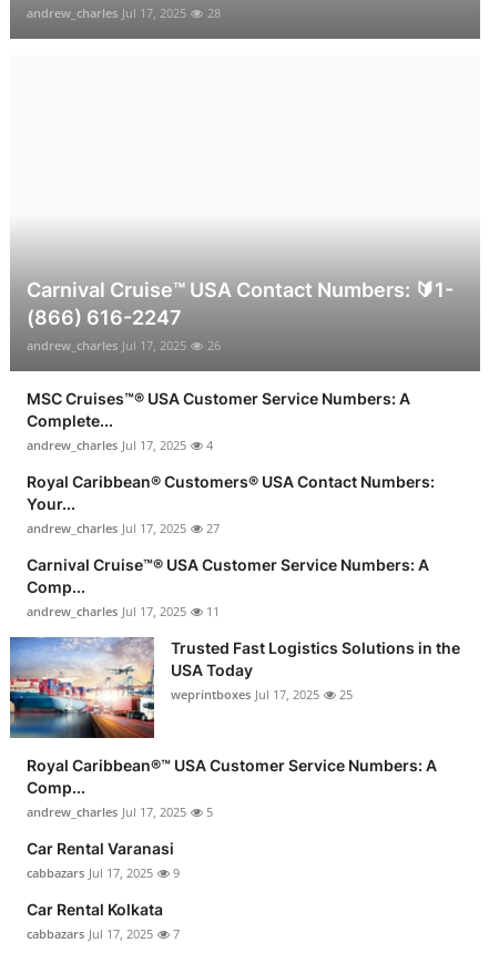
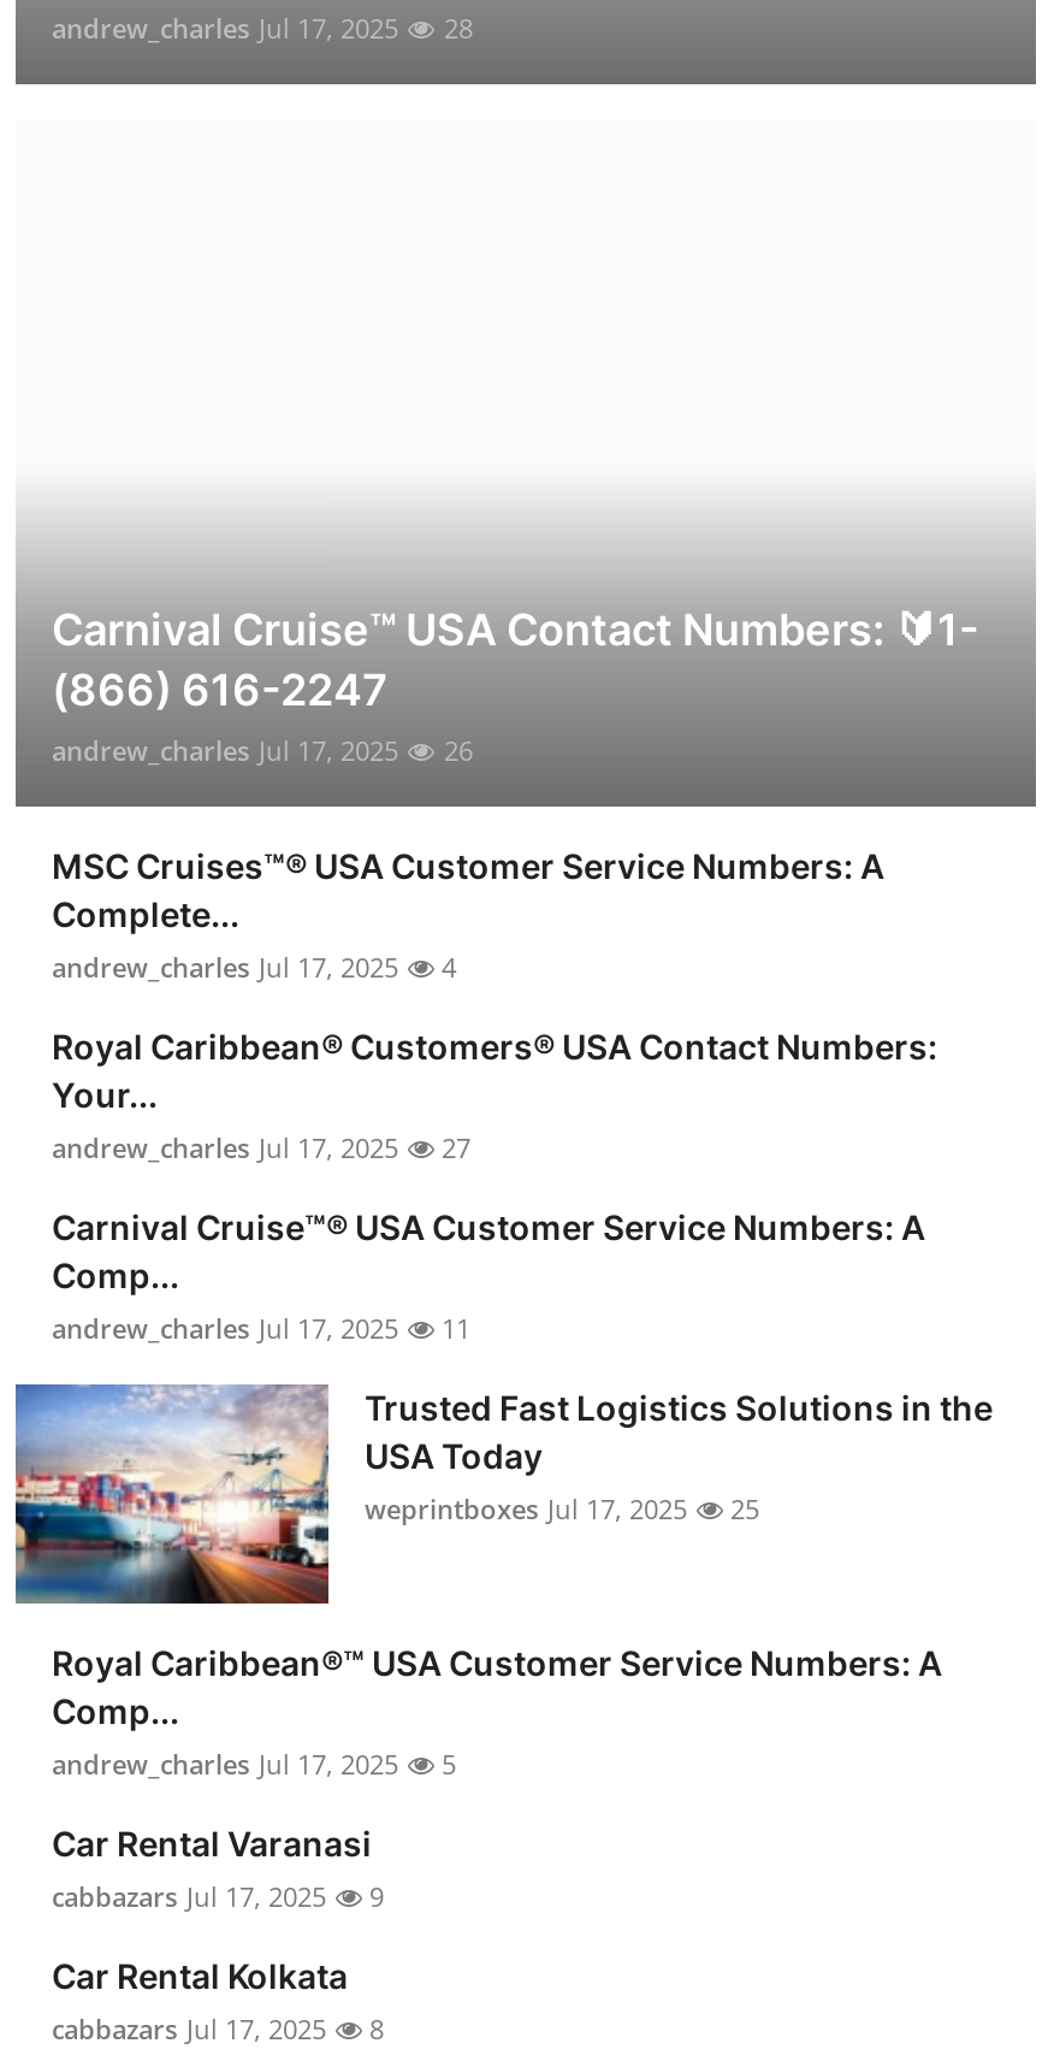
- cabbazars Jul 17, 2025 7
+ cabbazars Jul 17, 2025 8
